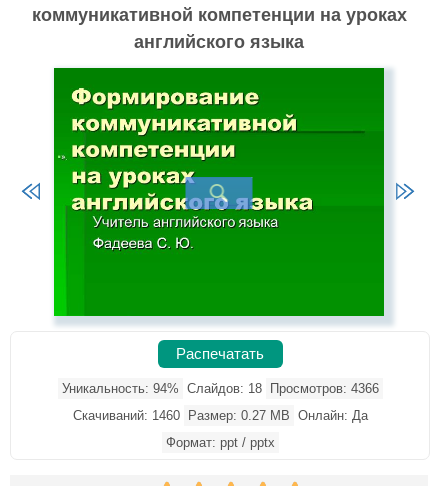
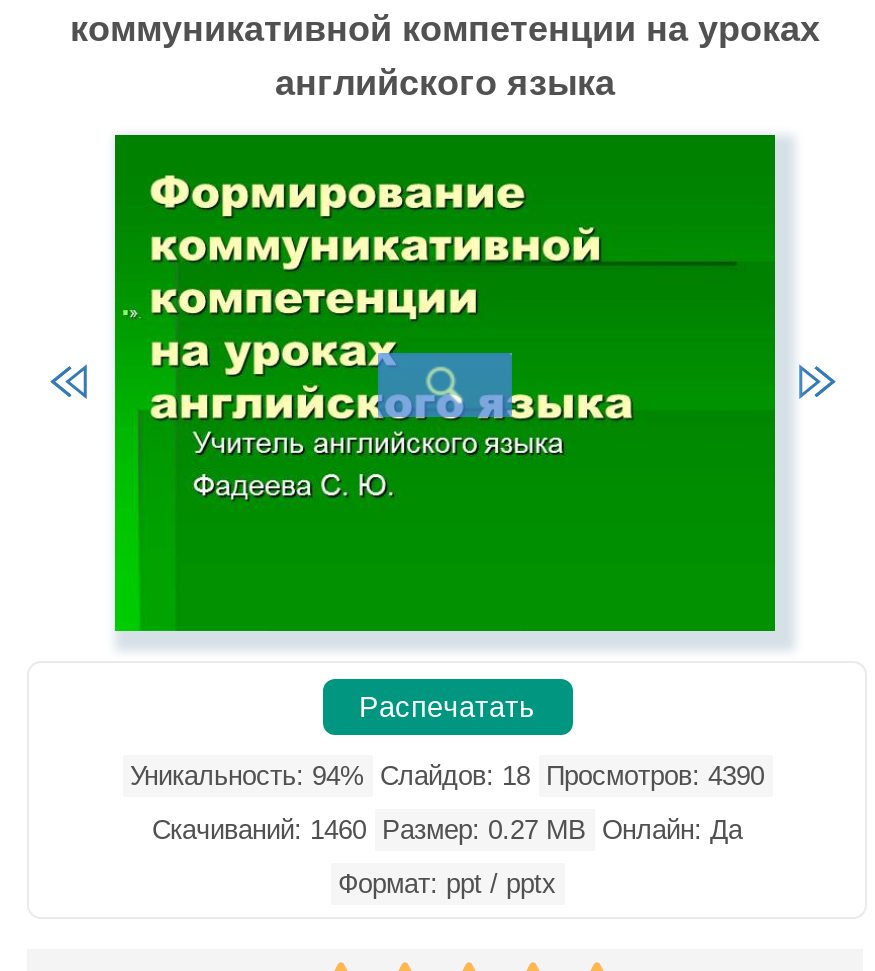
- Уникальность: 94% Слайдов: 18 Просмотров: 4366
+ Уникальность: 94% Слайдов: 18 Просмотров: 4390
